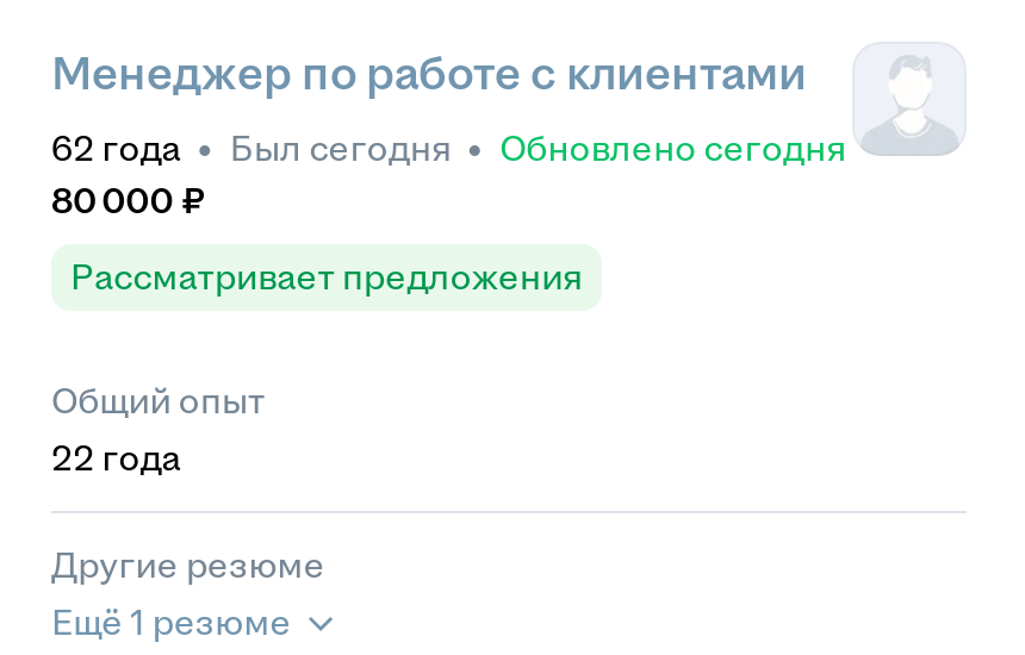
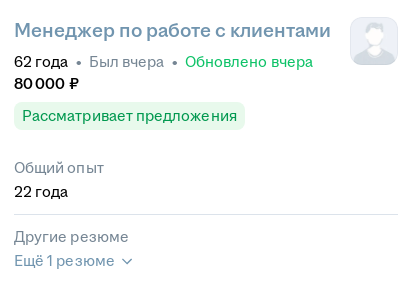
- 62 года • Был сегодня • Обновлено сегодня
+ 62 года • Был вчера • Обновлено вчера
